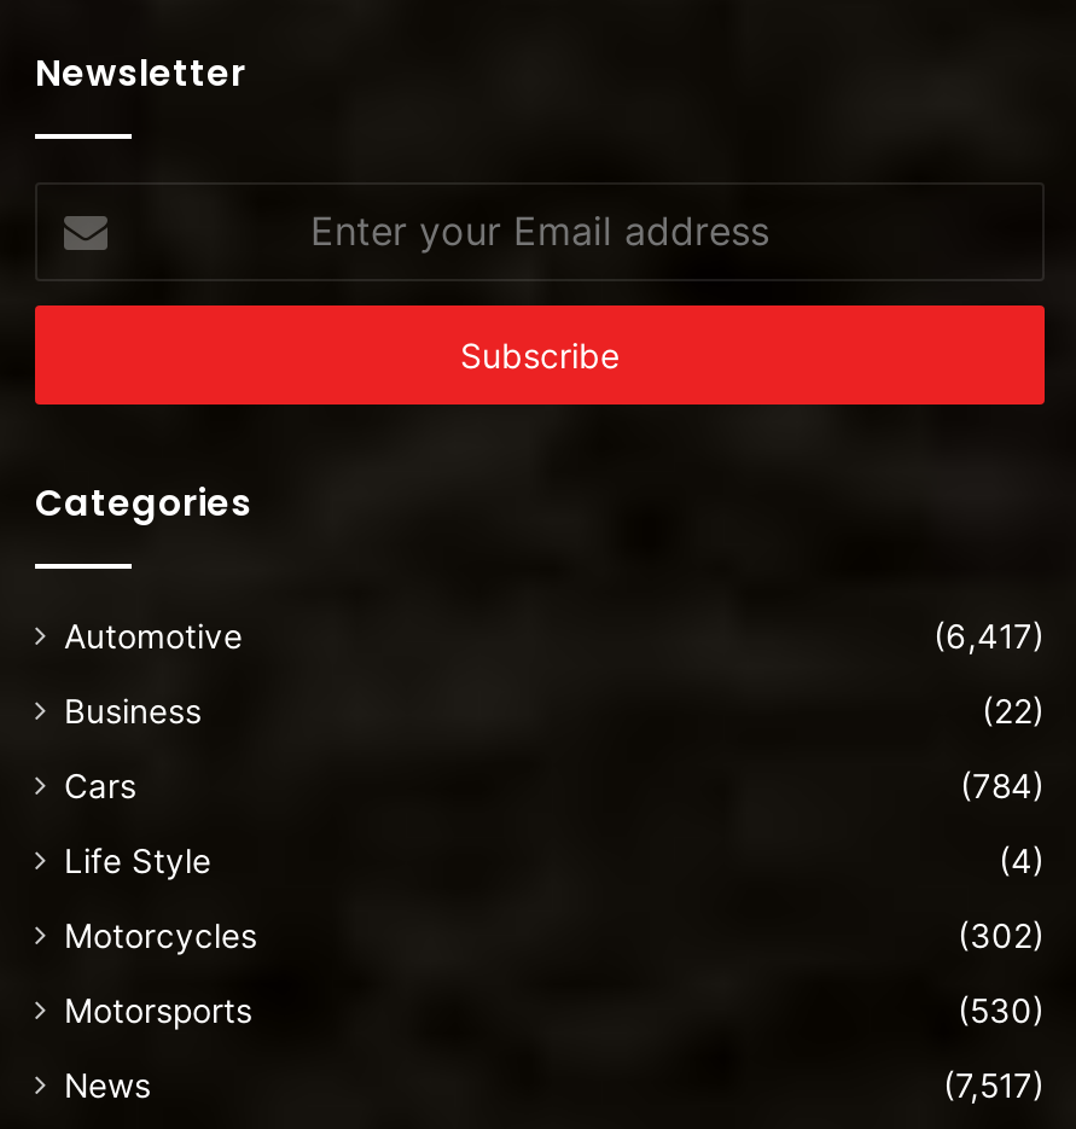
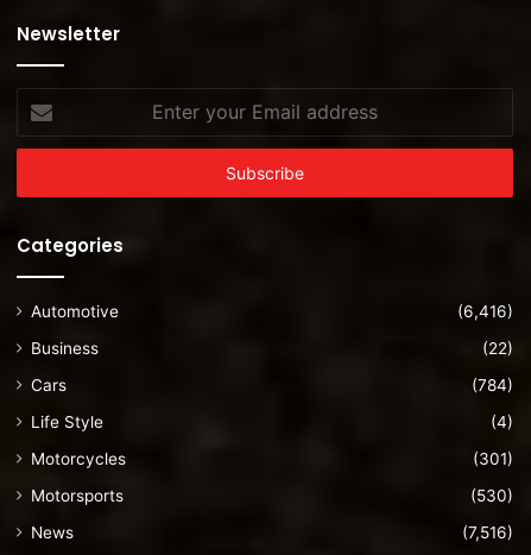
- (6,417)
+ (6,416)

- (302)
+ (301)

- (7,517)
+ (7,516)
